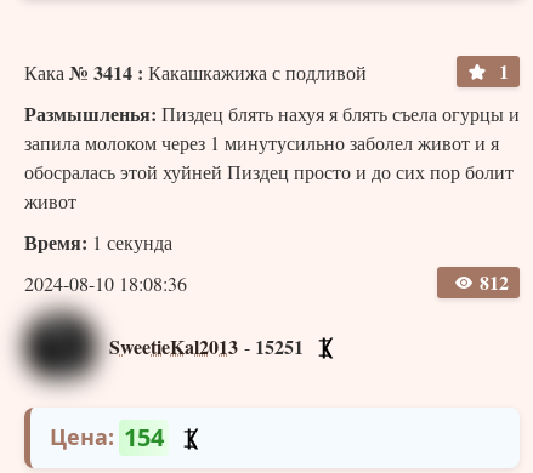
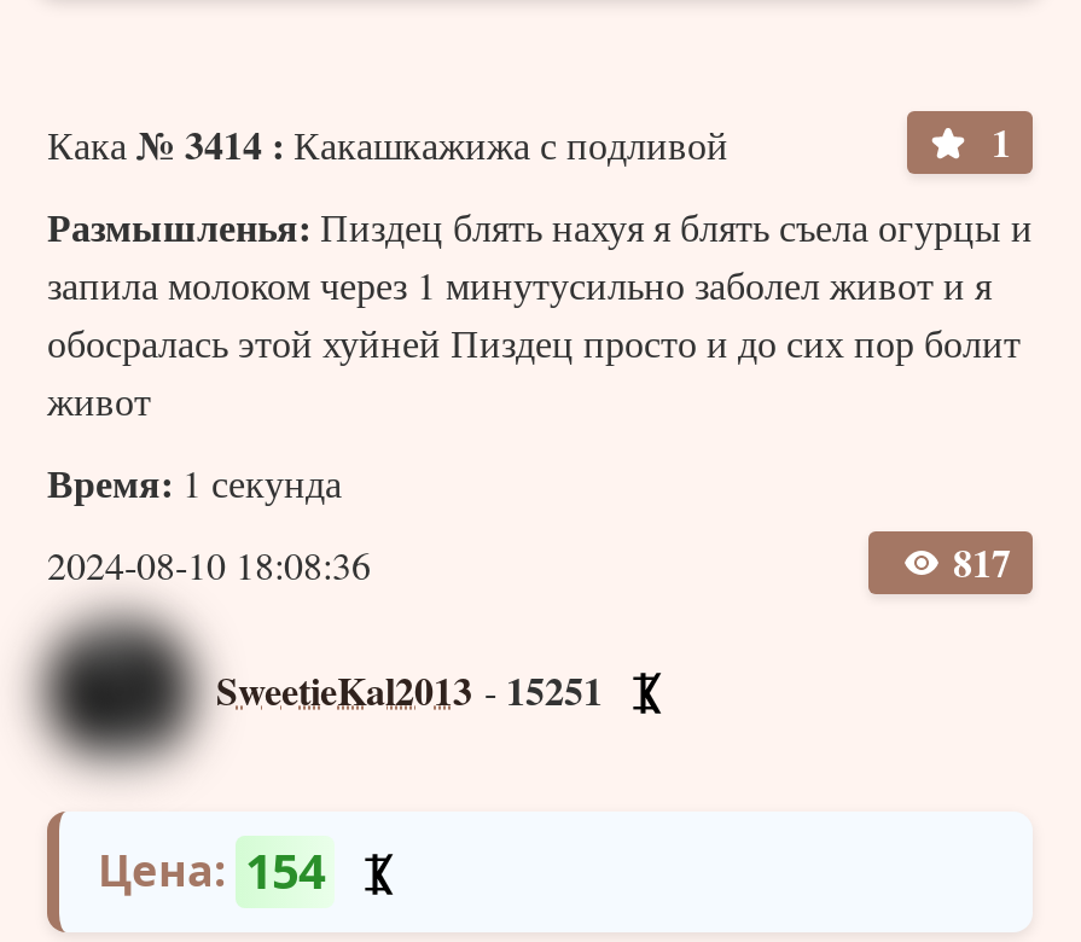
- 812
+ 817
